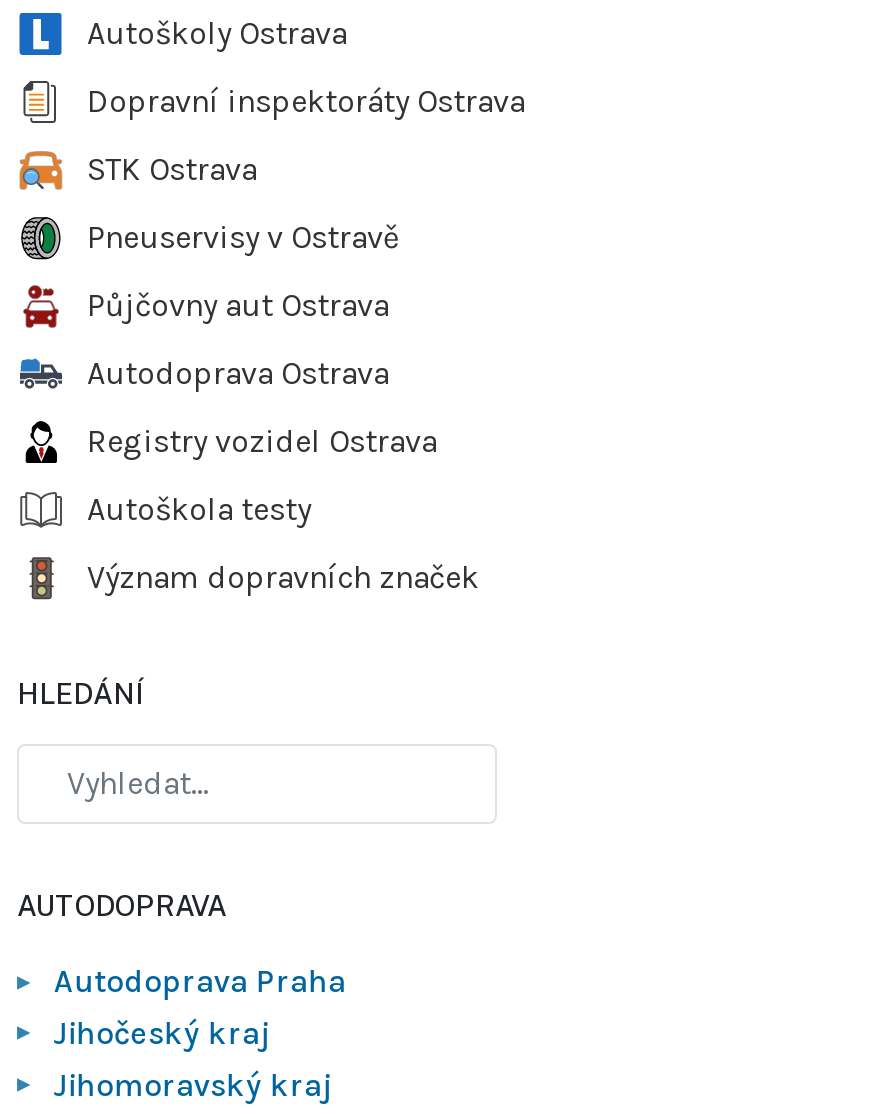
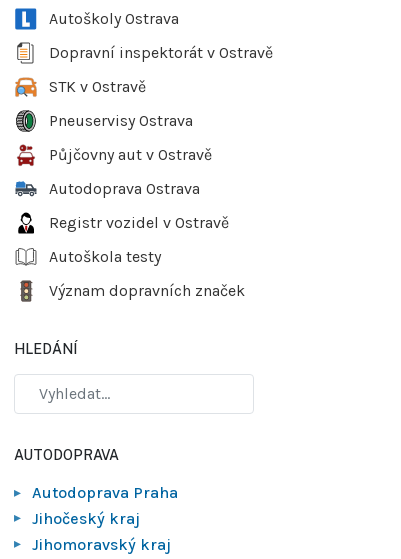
- Dopravní inspektoráty Ostrava
+ Dopravní inspektorát v Ostravě

- STK Ostrava
+ STK v Ostravě

- Pneuservisy v Ostravě
+ Pneuservisy Ostrava

- Půjčovny aut Ostrava
+ Půjčovny aut v Ostravě

- Registry vozidel Ostrava
+ Registr vozidel v Ostravě
